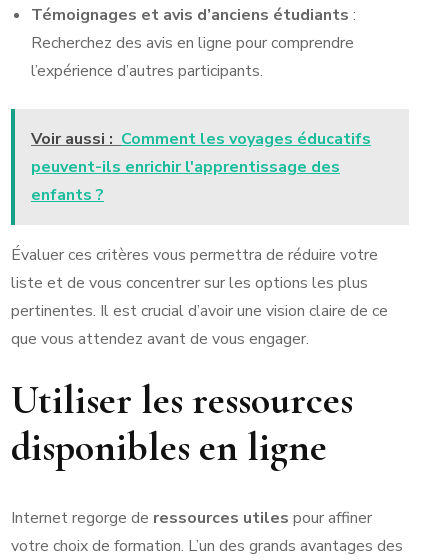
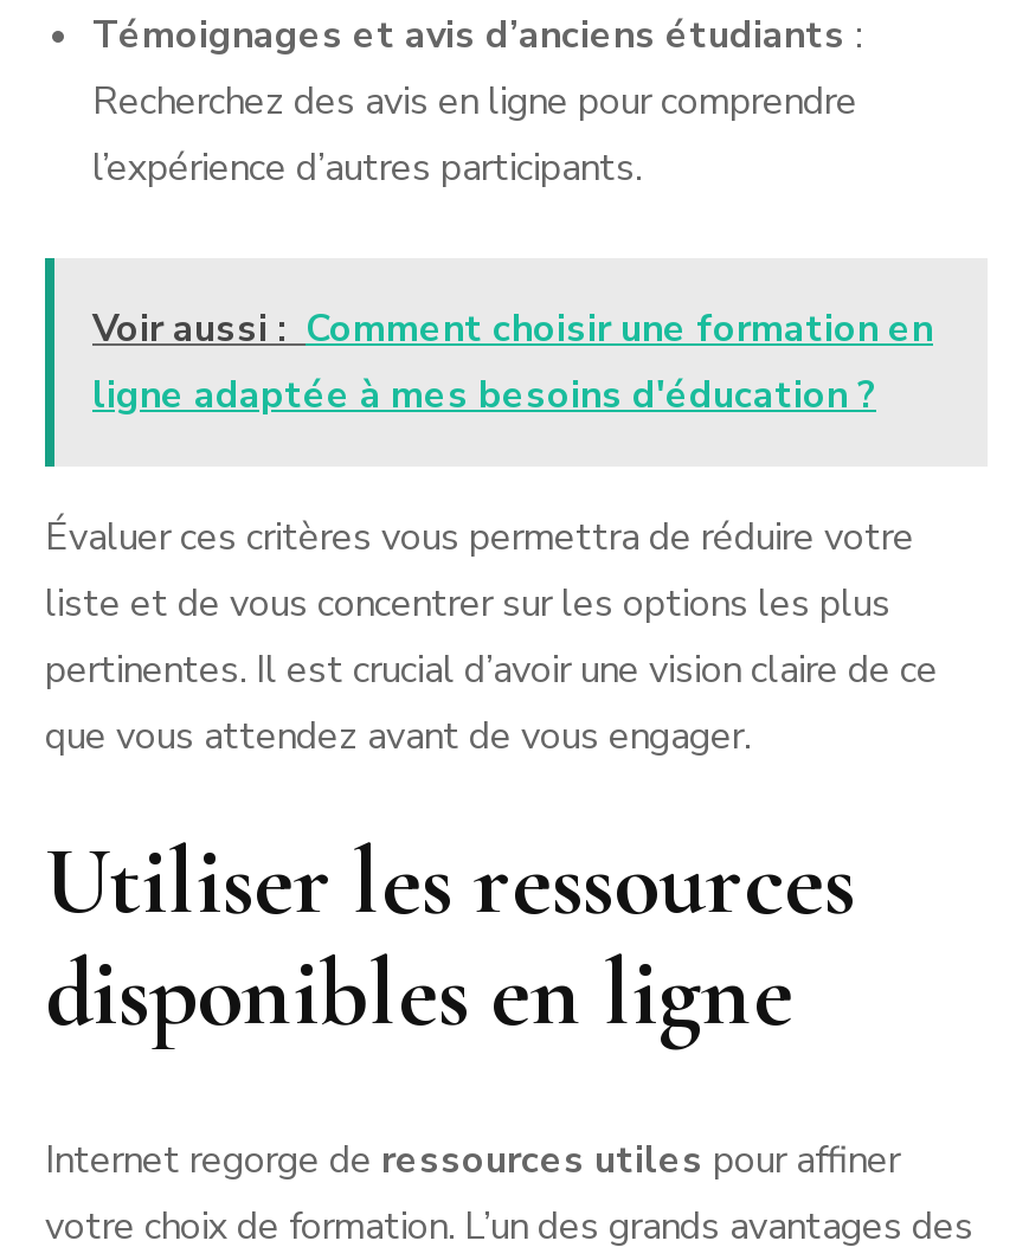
- Voir aussi : Comment les voyages éducatifs
- peuvent-ils enrichir l'apprentissage des
- enfants ?
+ Voir aussi : Comment choisir une formation en
+ ligne adaptée à mes besoins d'éducation ?
